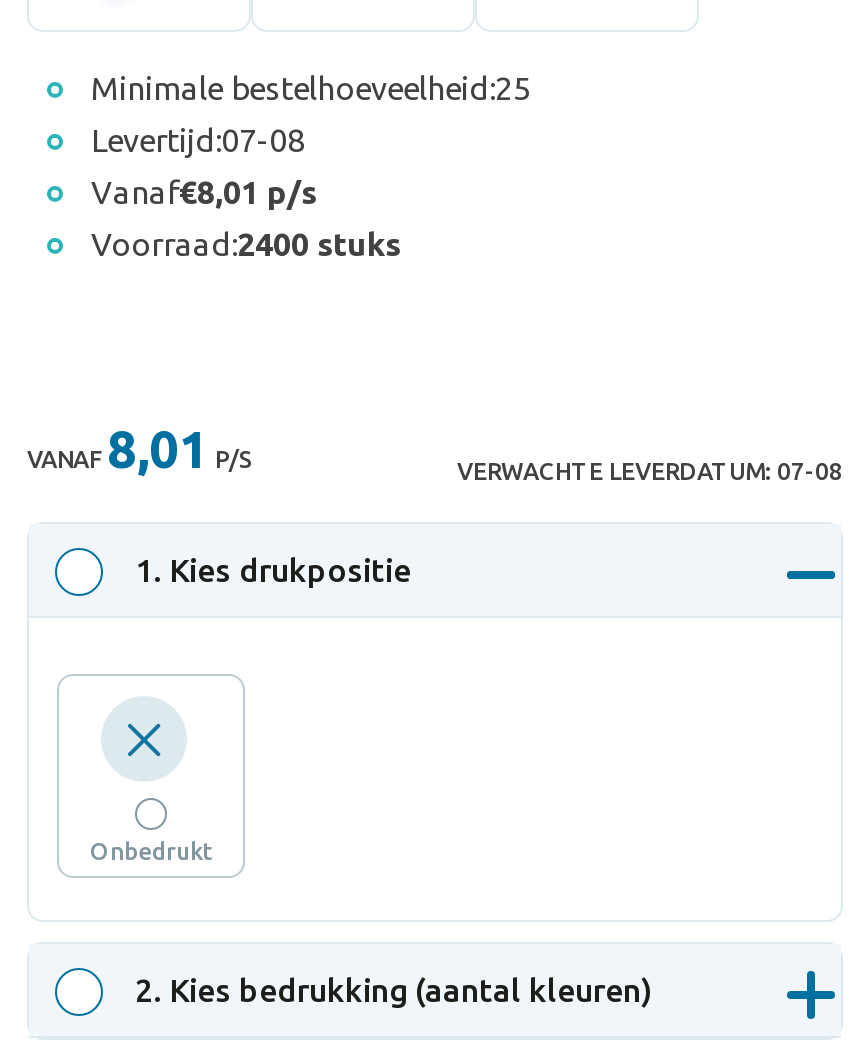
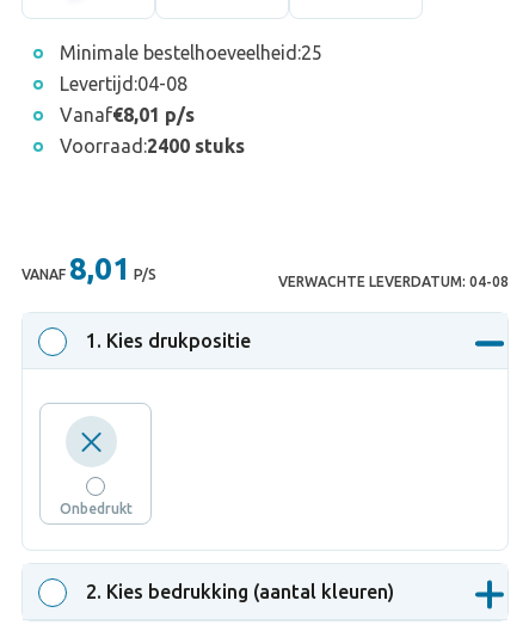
- Levertijd:07-08
+ Levertijd:04-08

- VERWACHTE LEVERDATUM: 07-08
+ VERWACHTE LEVERDATUM: 04-08
